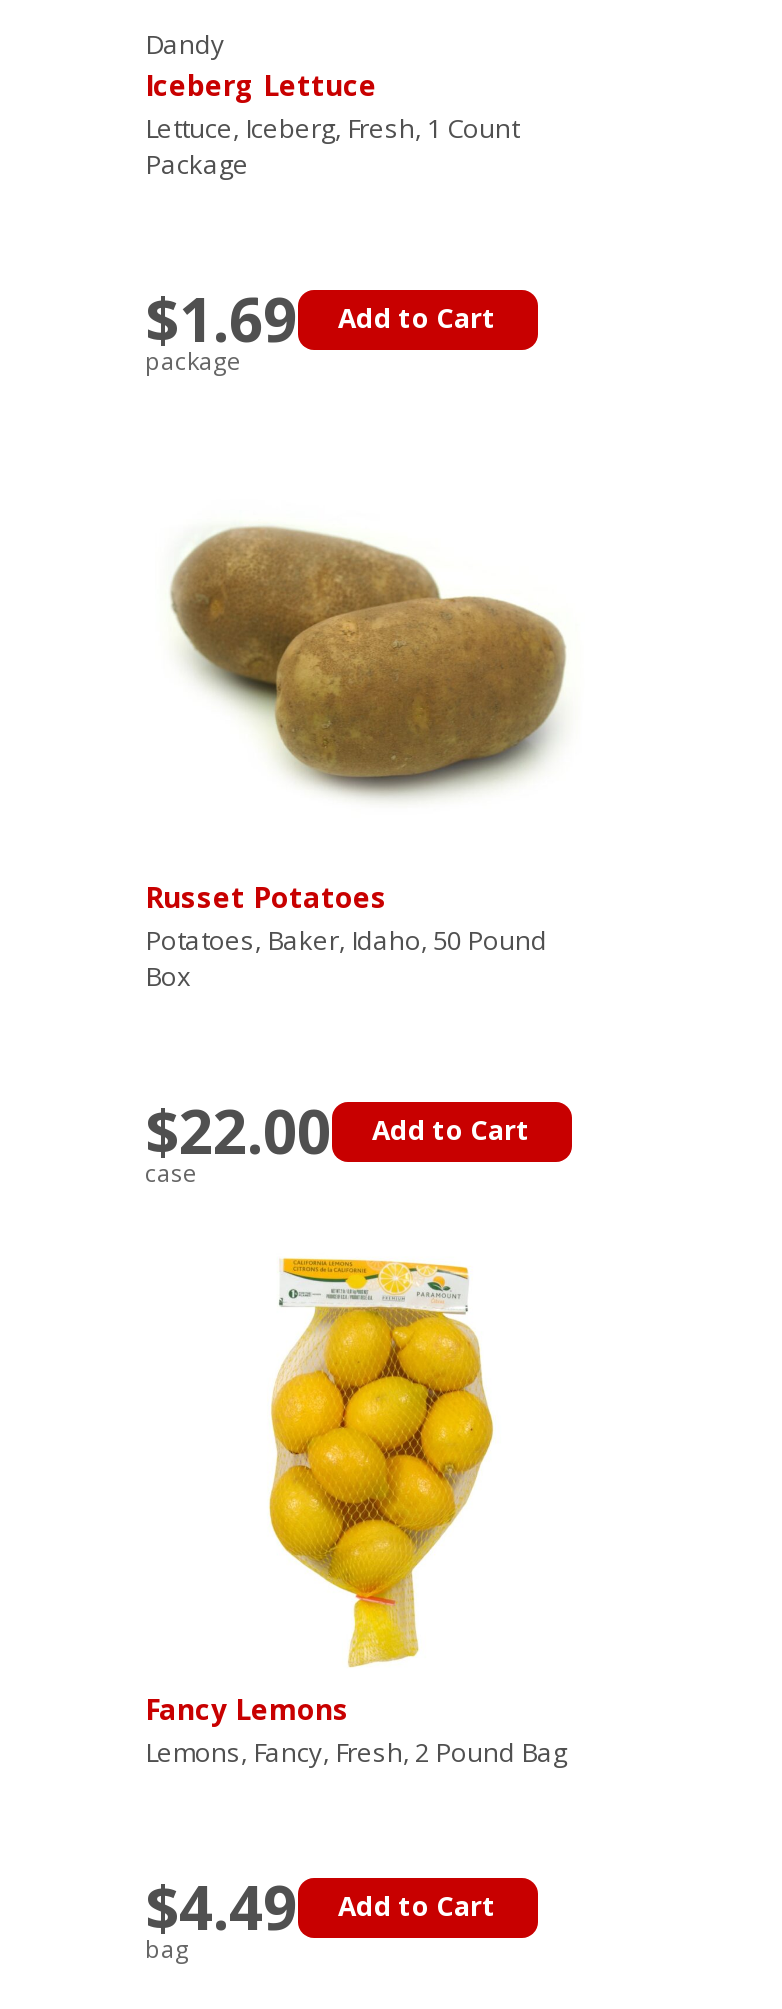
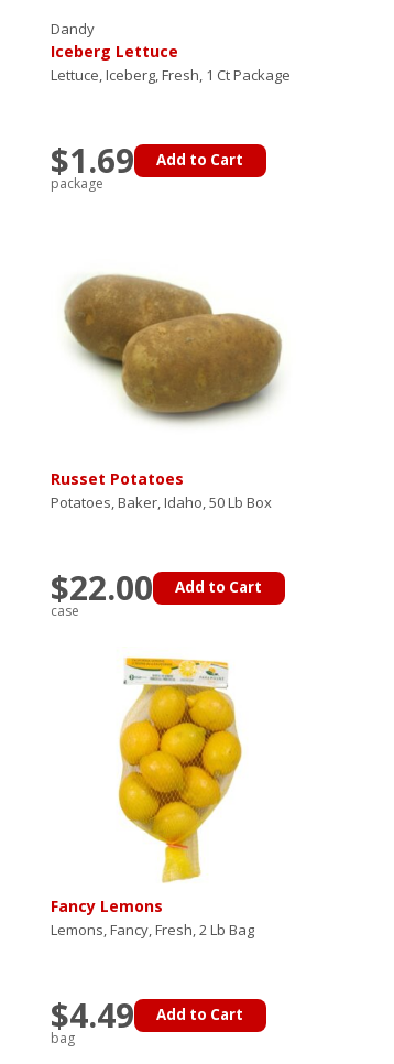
- Lettuce, Iceberg, Fresh, 1 Count
- Package
+ Lettuce, Iceberg, Fresh, 1 Ct Package

- Potatoes, Baker, Idaho, 50 Pound
- Box
+ Potatoes, Baker, Idaho, 50 Lb Box

- Lemons, Fancy, Fresh, 2 Pound Bag
+ Lemons, Fancy, Fresh, 2 Lb Bag
